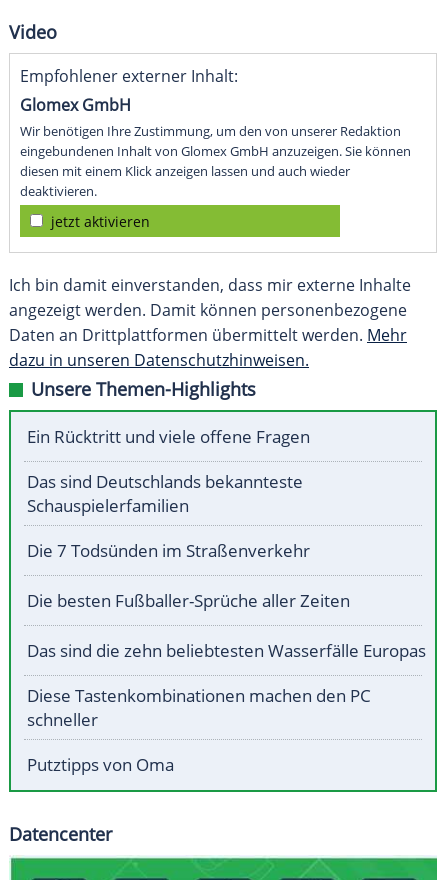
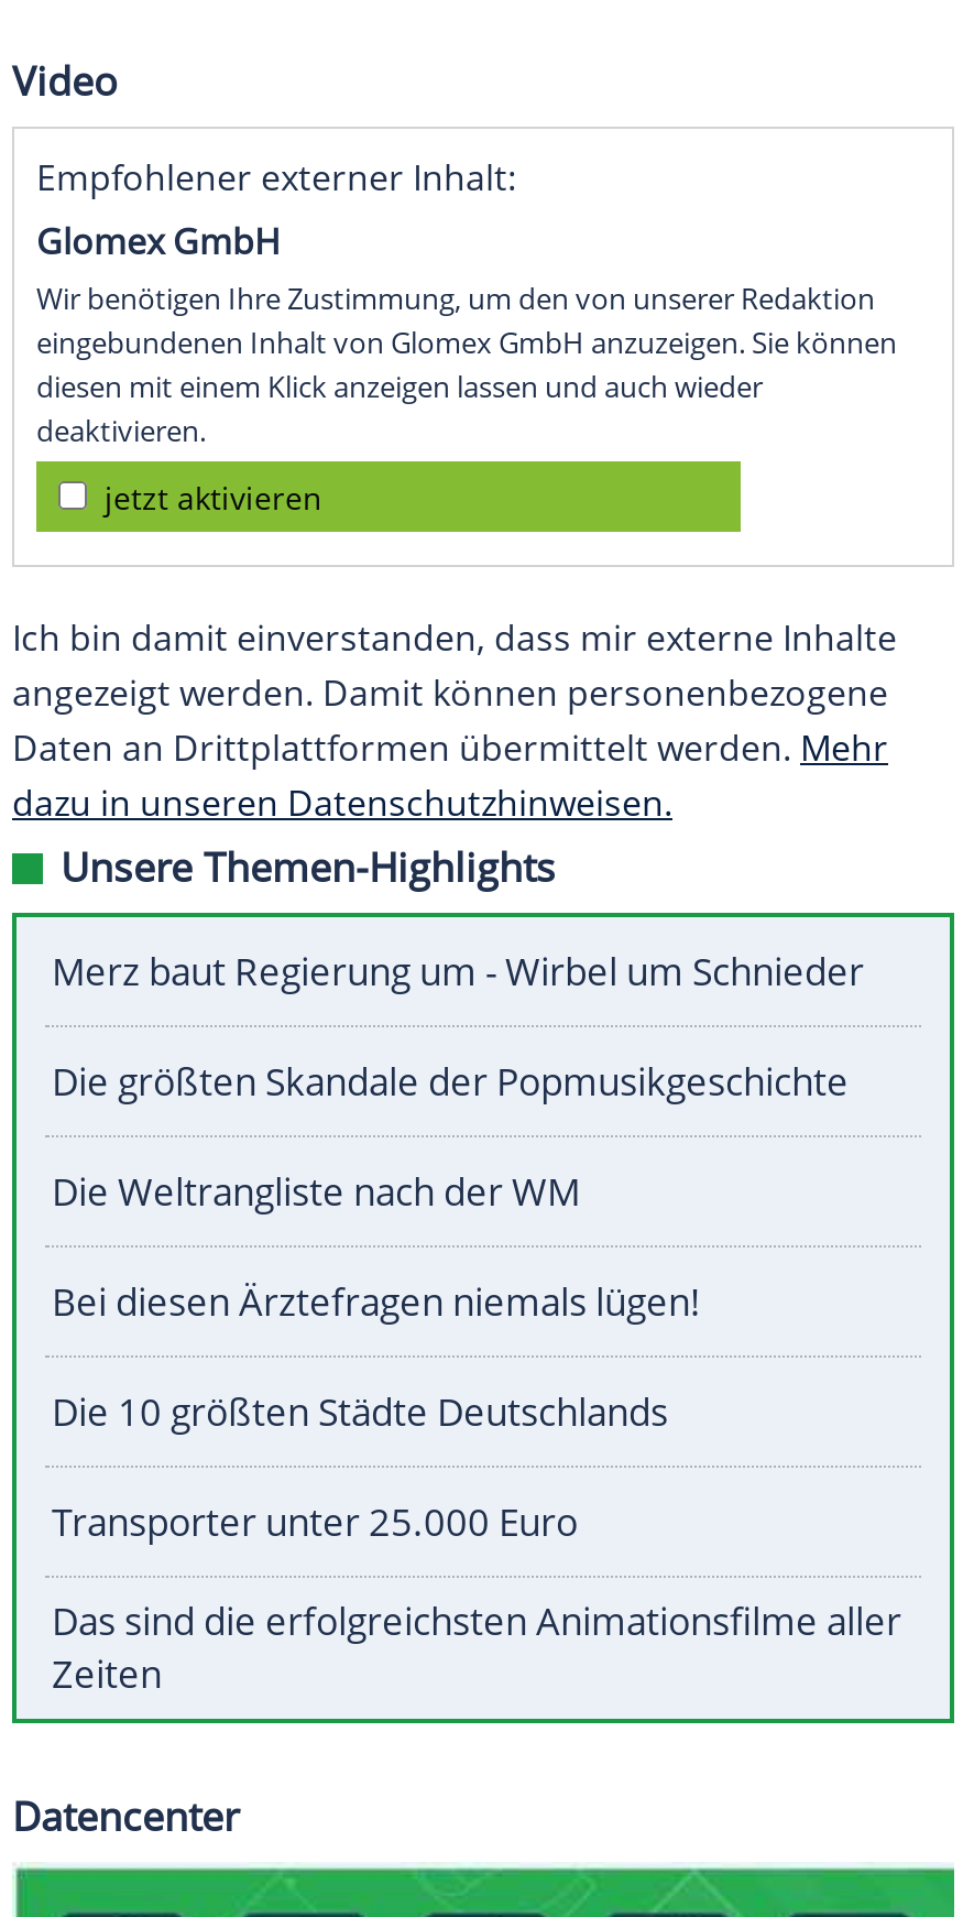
- Ein Rücktritt und viele offene Fragen
+ Merz baut Regierung um - Wirbel um Schnieder

- Das sind Deutschlands bekannteste
- Schauspielerfamilien
+ Die größten Skandale der Popmusikgeschichte

- Die 7 Todsünden im Straßenverkehr
+ Die Weltrangliste nach der WM

- Die besten Fußballer-Sprüche aller Zeiten
+ Bei diesen Ärztefragen niemals lügen!

- Das sind die zehn beliebtesten Wasserfälle Europas
+ Die 10 größten Städte Deutschlands

- Diese Tastenkombinationen machen den PC
- schneller
+ Transporter unter 25.000 Euro

- Putztipps von Oma
+ Das sind die erfolgreichsten Animationsfilme aller
+ Zeiten
